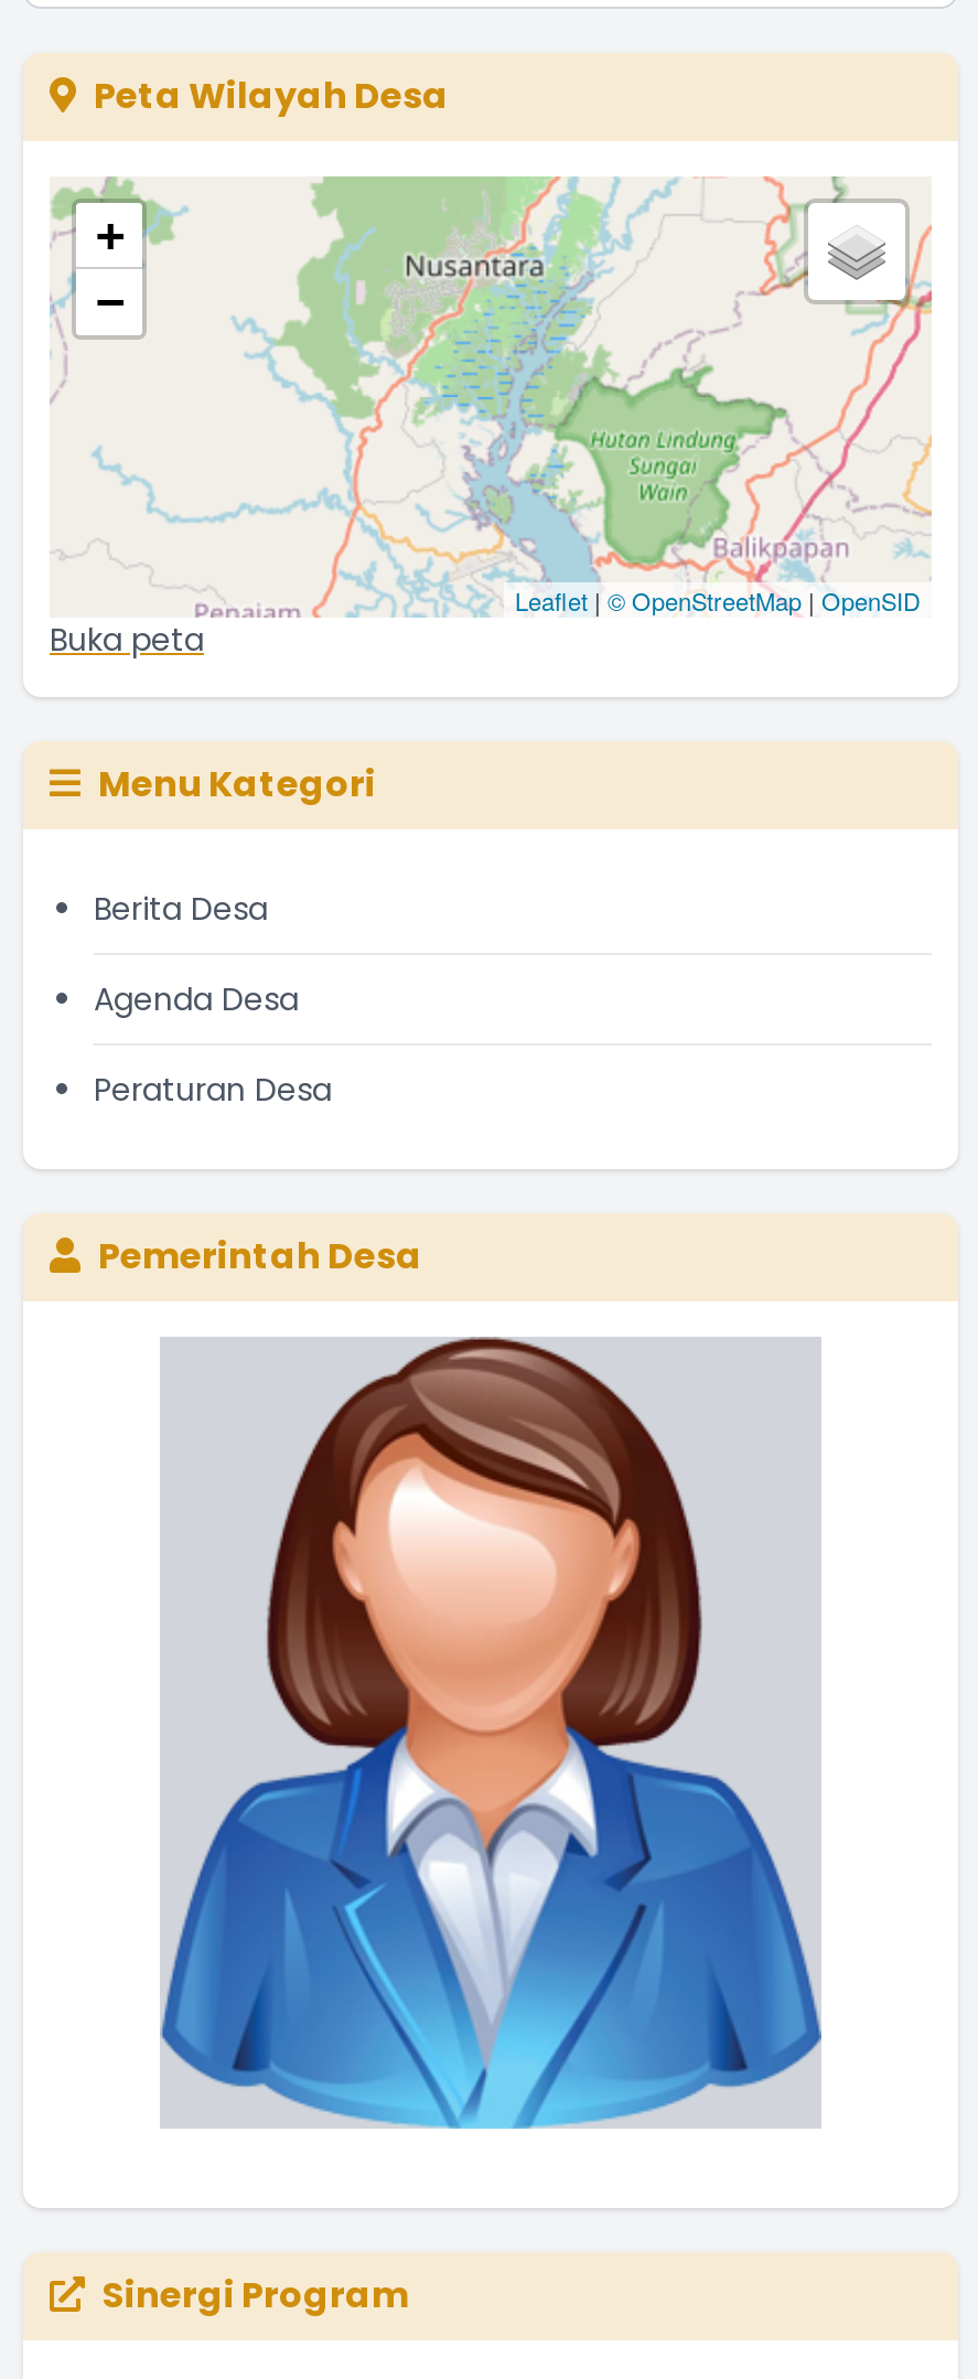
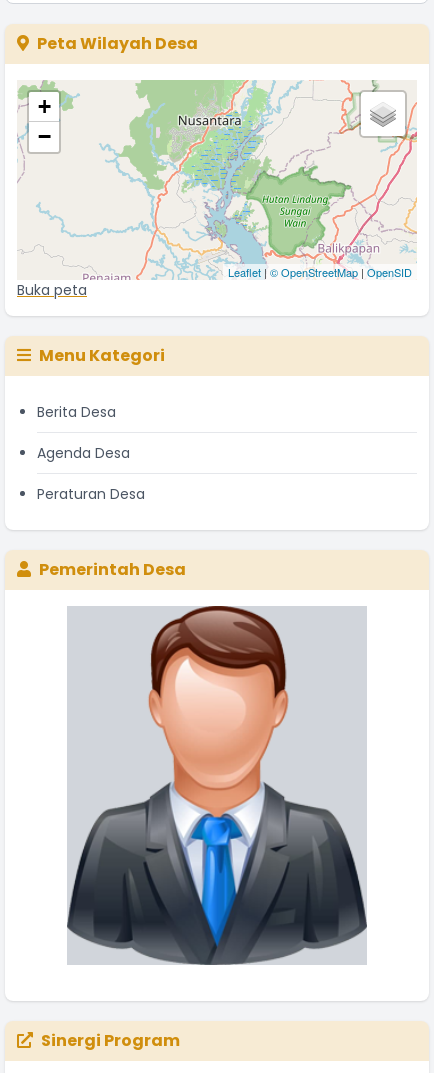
- [image]
+ [image]
